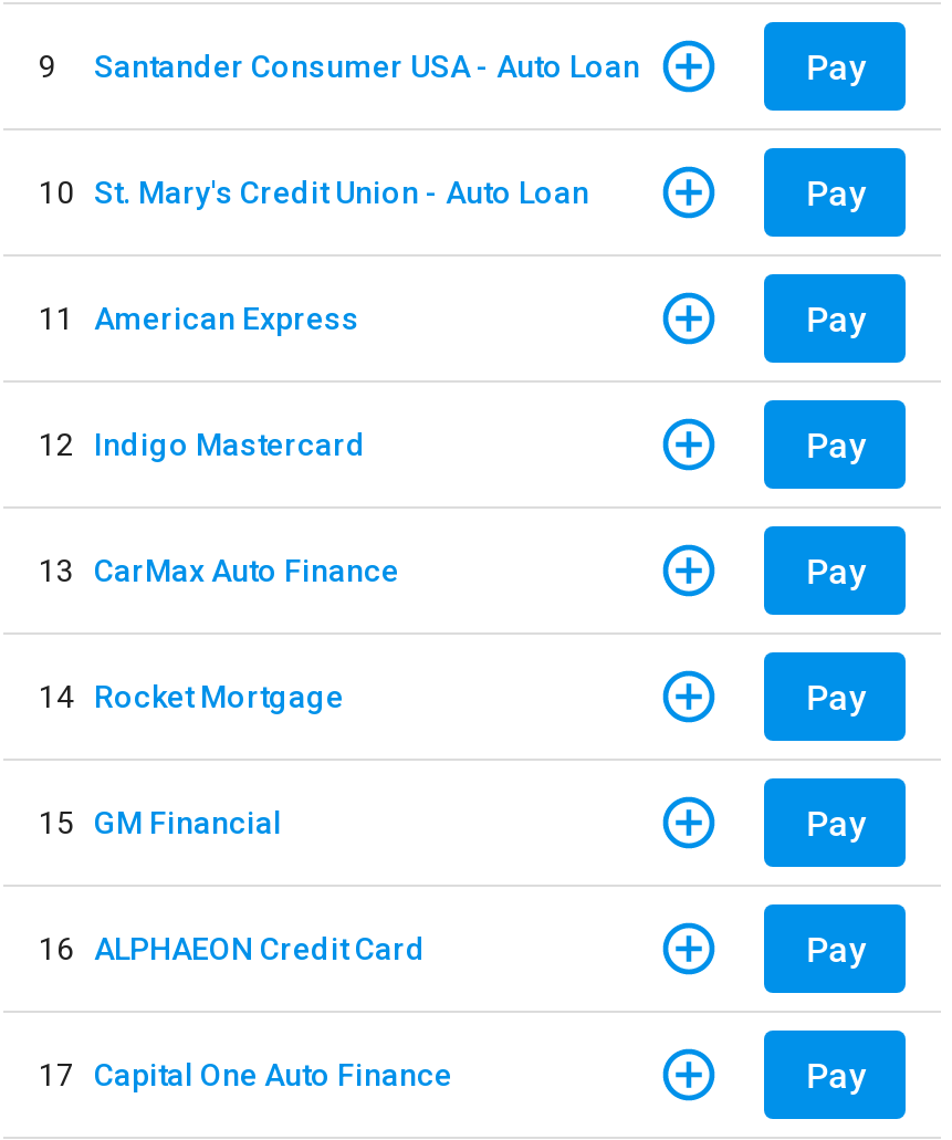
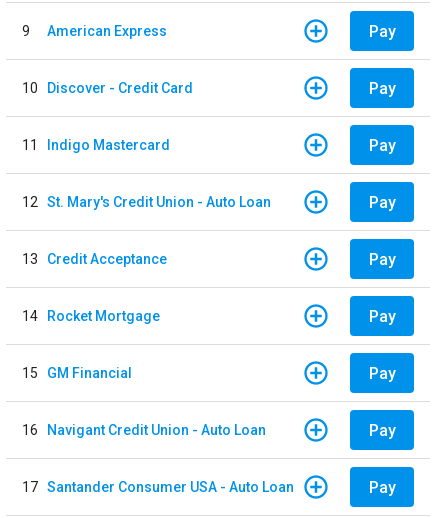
- Santander Consumer USA - Auto Loan
+ American Express

- 10 St. Mary's Credit Union - Auto Loan
+ 10 Discover - Credit Card

- 11 American Express
+ 11 Indigo Mastercard

- 12 Indigo Mastercard
+ 12 St. Mary's Credit Union - Auto Loan

- 13 CarMax Auto Finance
+ 13 Credit Acceptance

- 16 ALPHAEON Credit Card
+ 16 Navigant Credit Union - Auto Loan

- 17 Capital One Auto Finance
+ 17 Santander Consumer USA - Auto Loan
